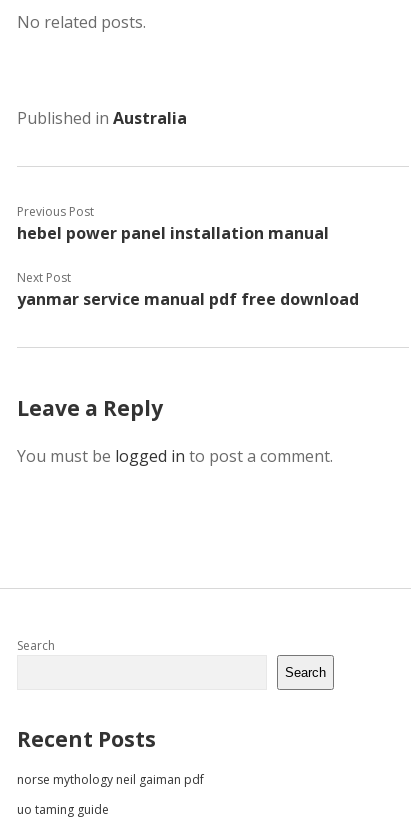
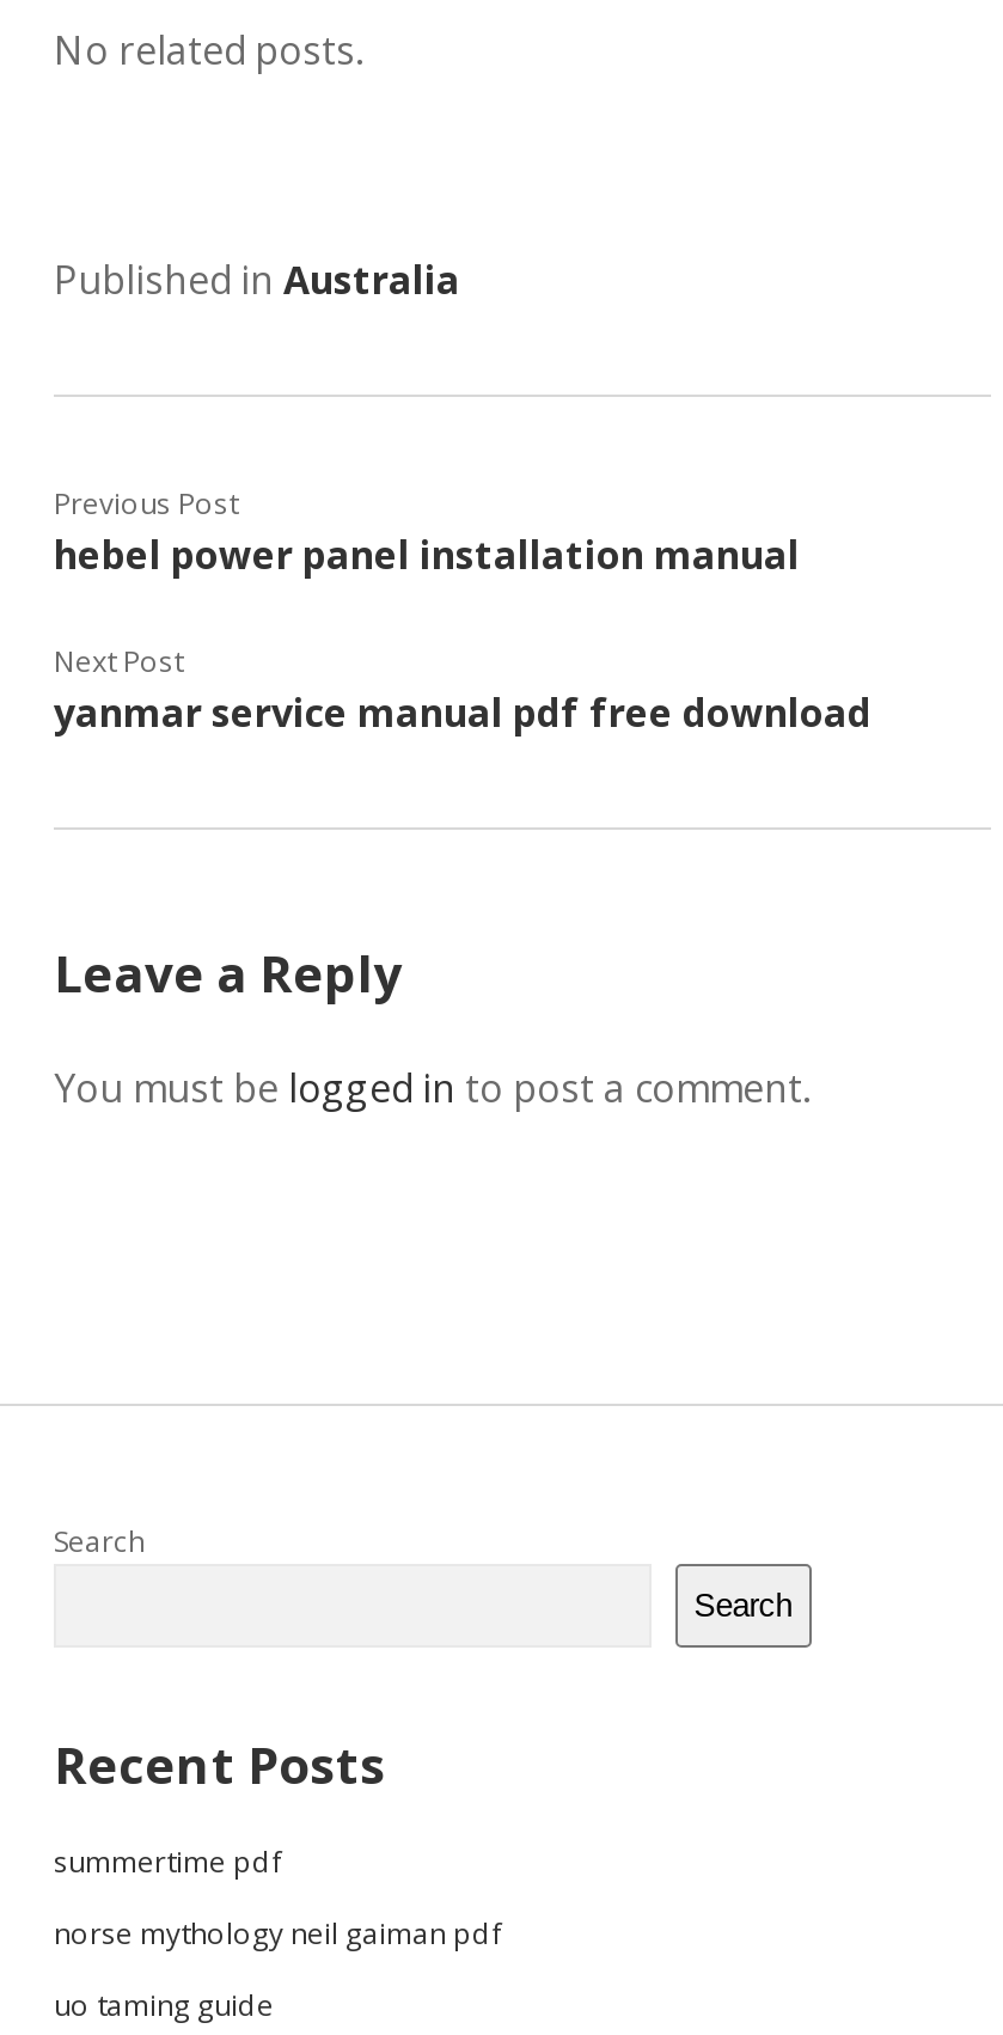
+ summertime pdf
